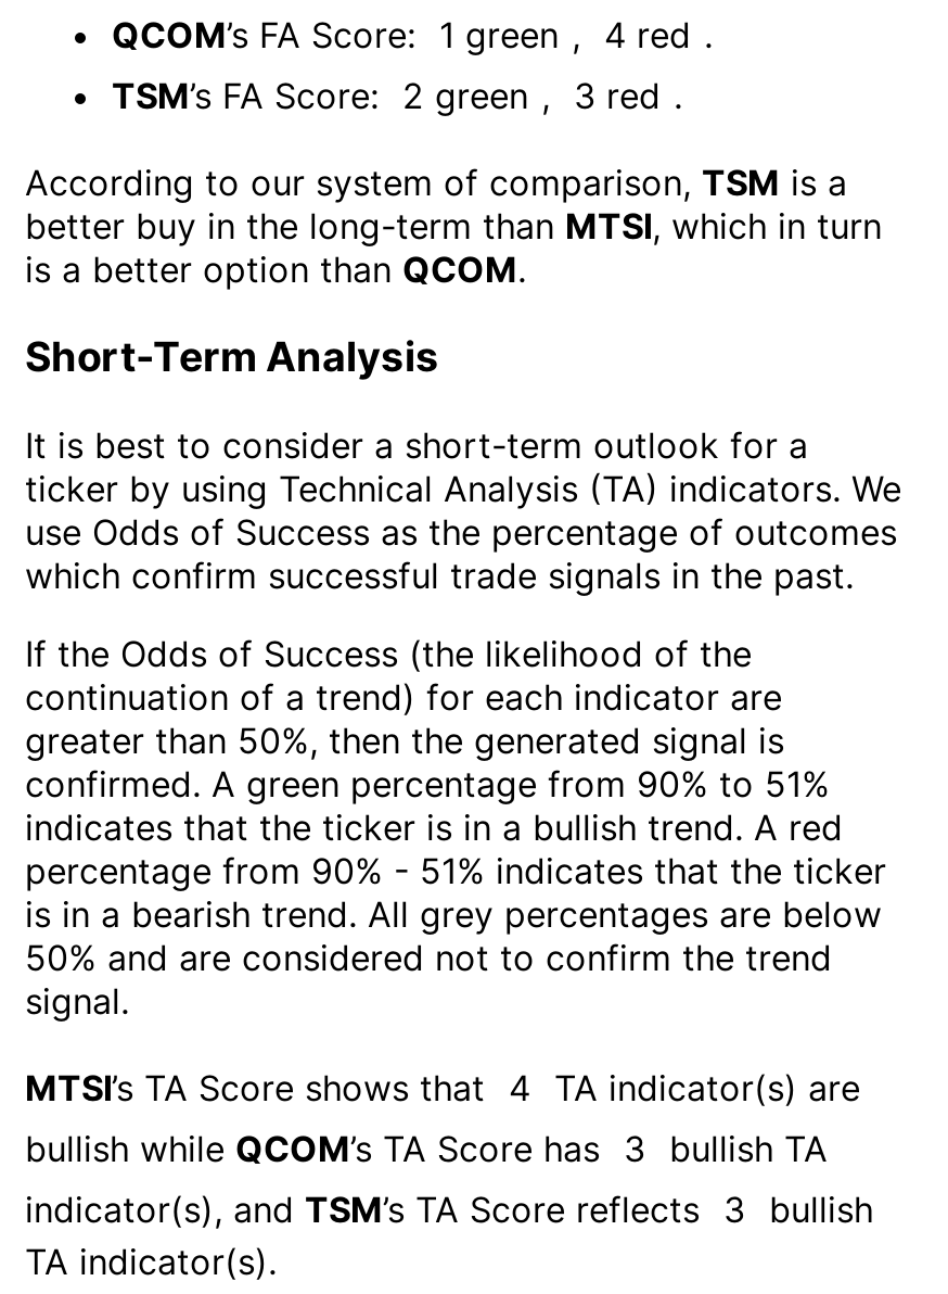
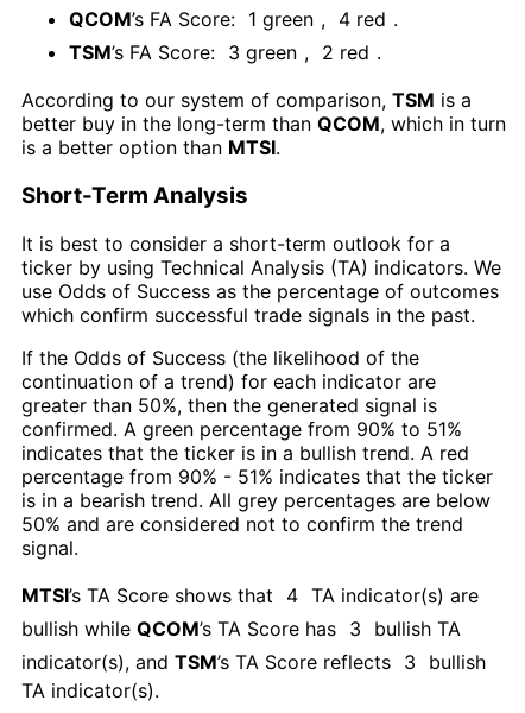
- TSM’s FA Score: 2 green , 3 red .
+ TSM’s FA Score: 3 green , 2 red .

- better buy in the long-term than MTSI, which in turn
+ better buy in the long-term than QCOM, which in turn

- is a better option than QCOM.
+ is a better option than MTSI.
